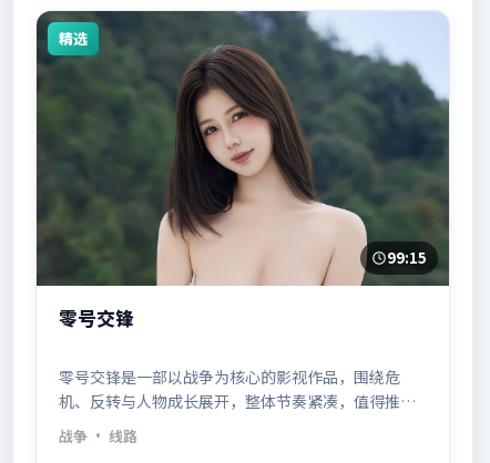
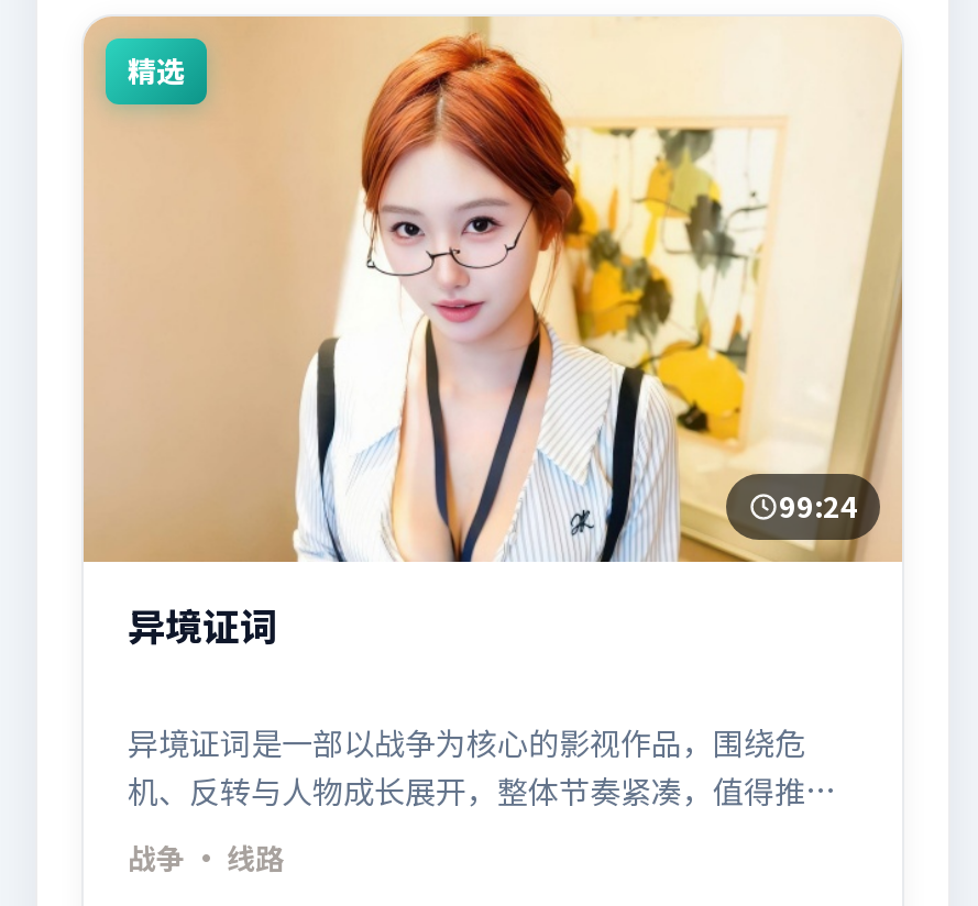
- [image]
- 99:15
+ [image]
+ 99:24

- 零号交锋
+ 异境证词

- 零号交锋是一部以战争为核心的影视作品，围绕危
+ 异境证词是一部以战争为核心的影视作品，围绕危
